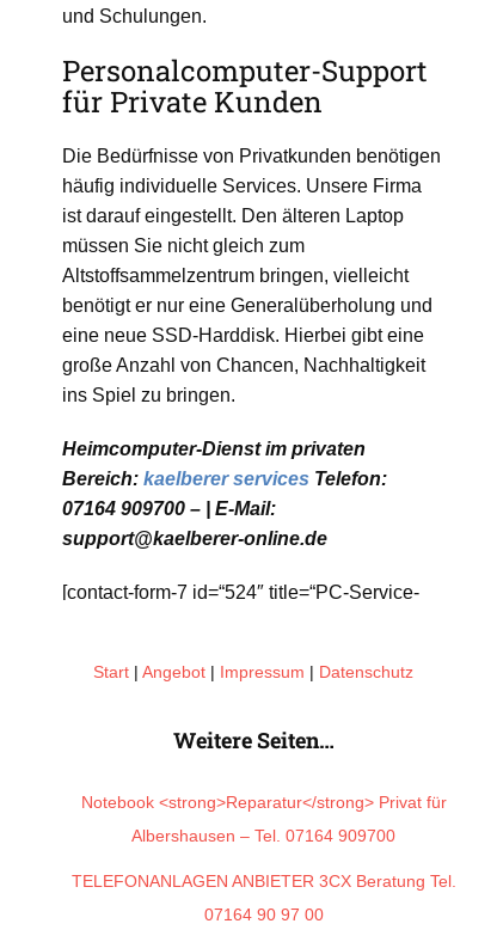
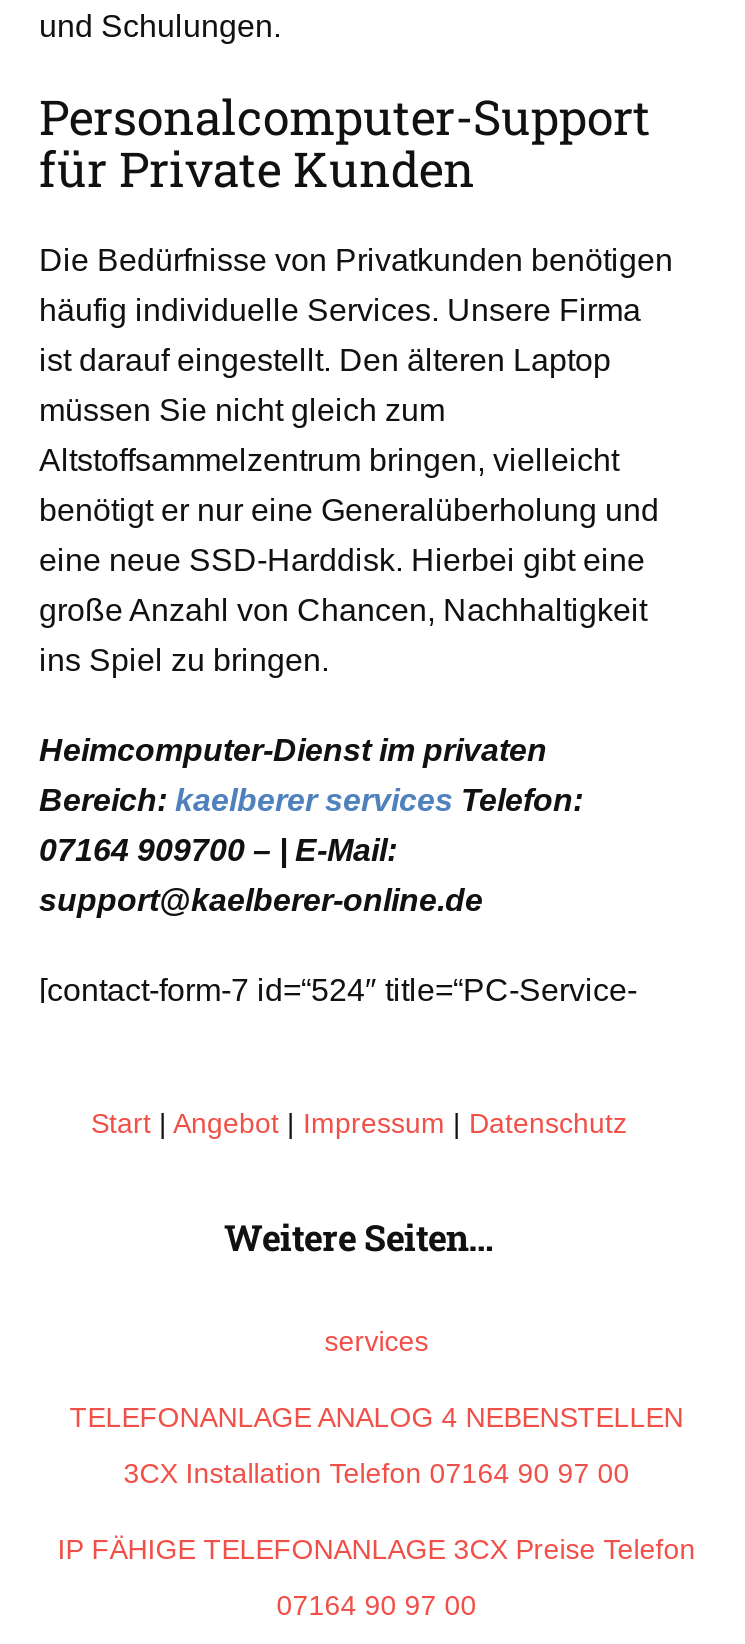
- Notebook <strong>Reparatur</strong> Privat für
- Albershausen – Tel. 07164 909700
- TELEFONANLAGEN ANBIETER 3CX Beratung Tel.
+ services
+ TELEFONANLAGE ANALOG 4 NEBENSTELLEN
+ 3CX Installation Telefon 07164 90 97 00
+ IP FÄHIGE TELEFONANLAGE 3CX Preise Telefon
